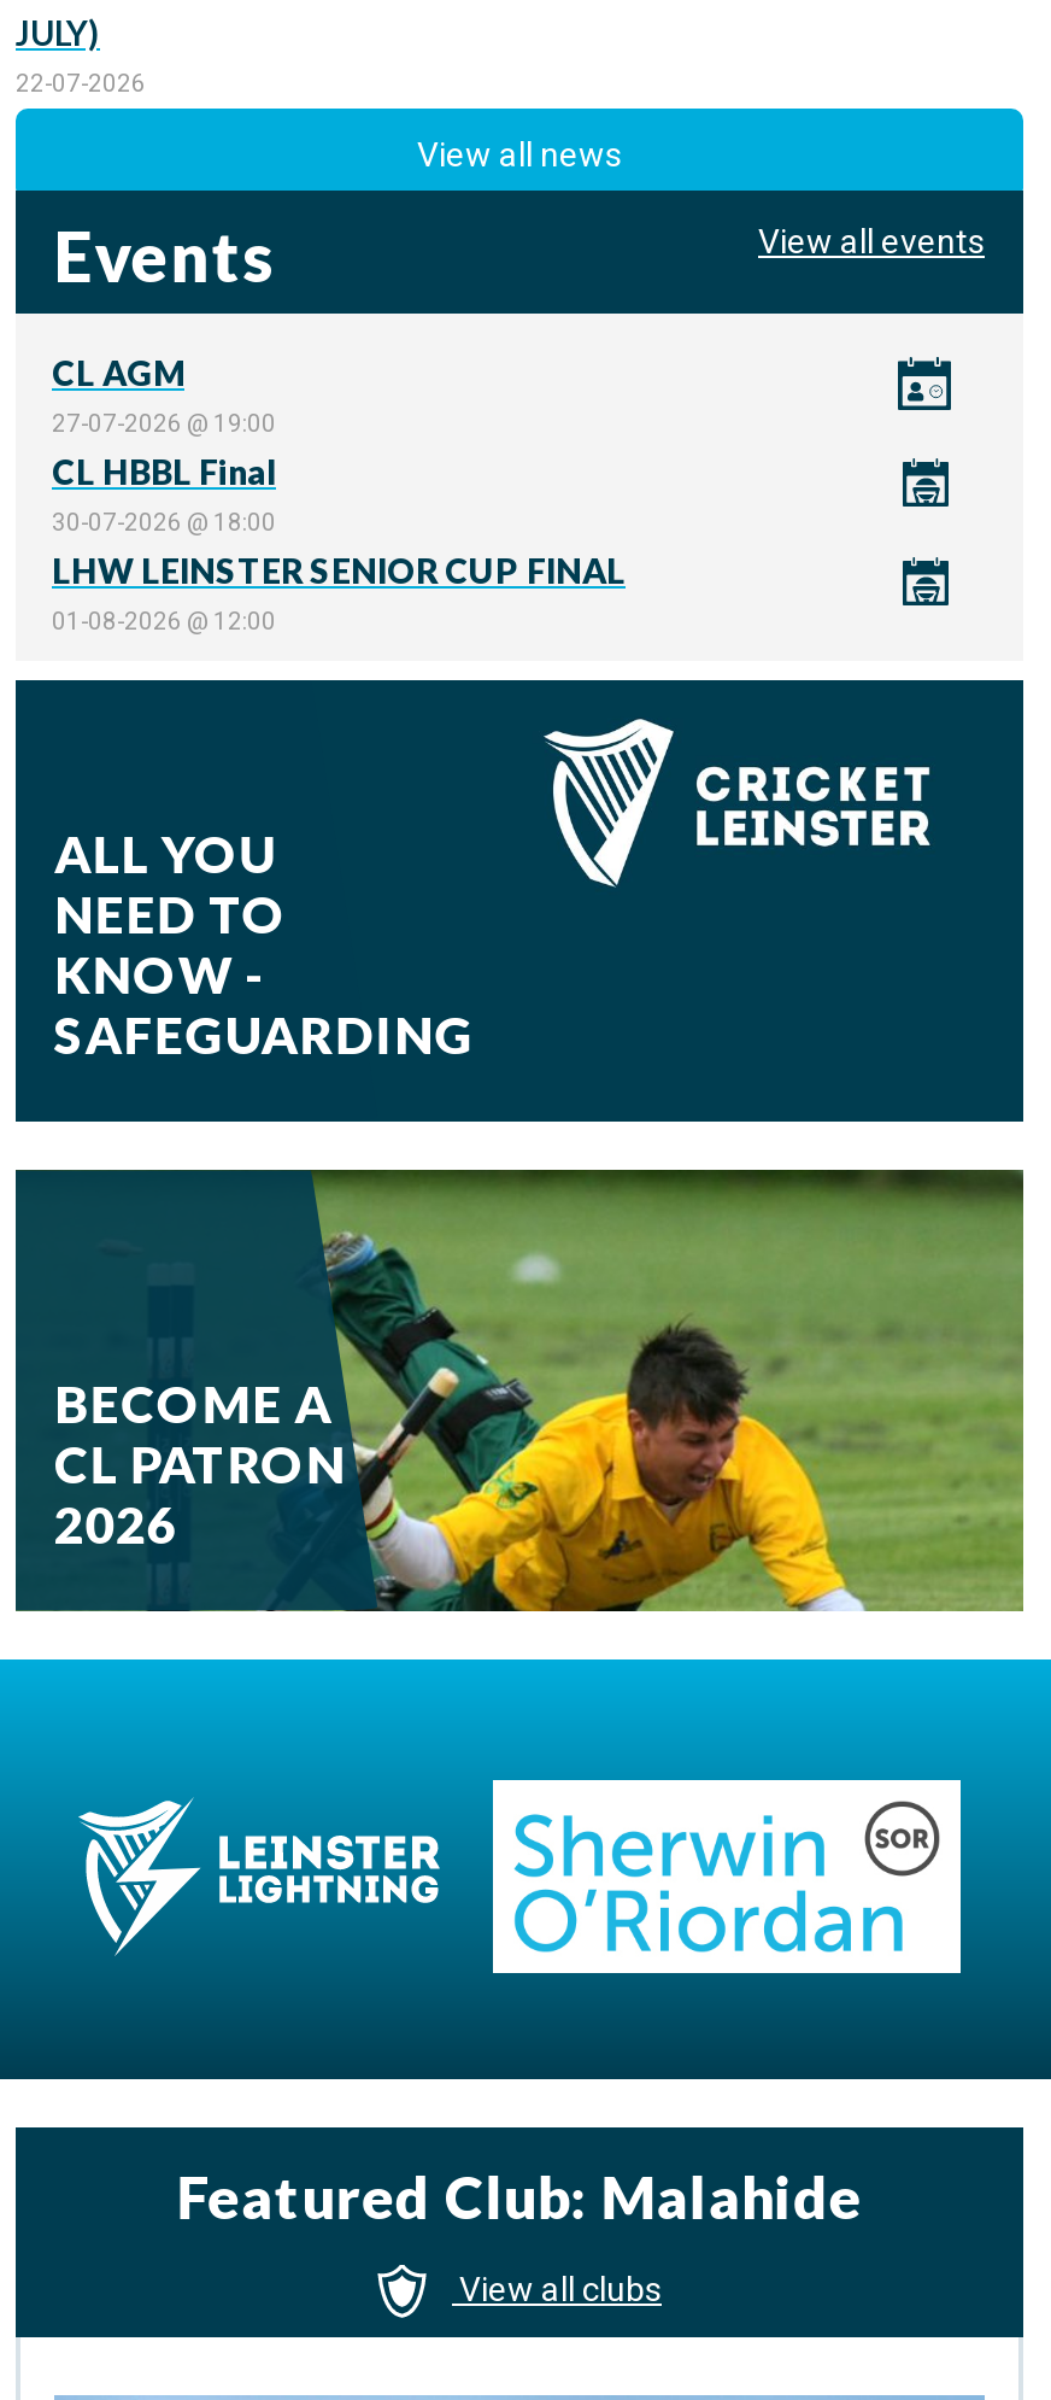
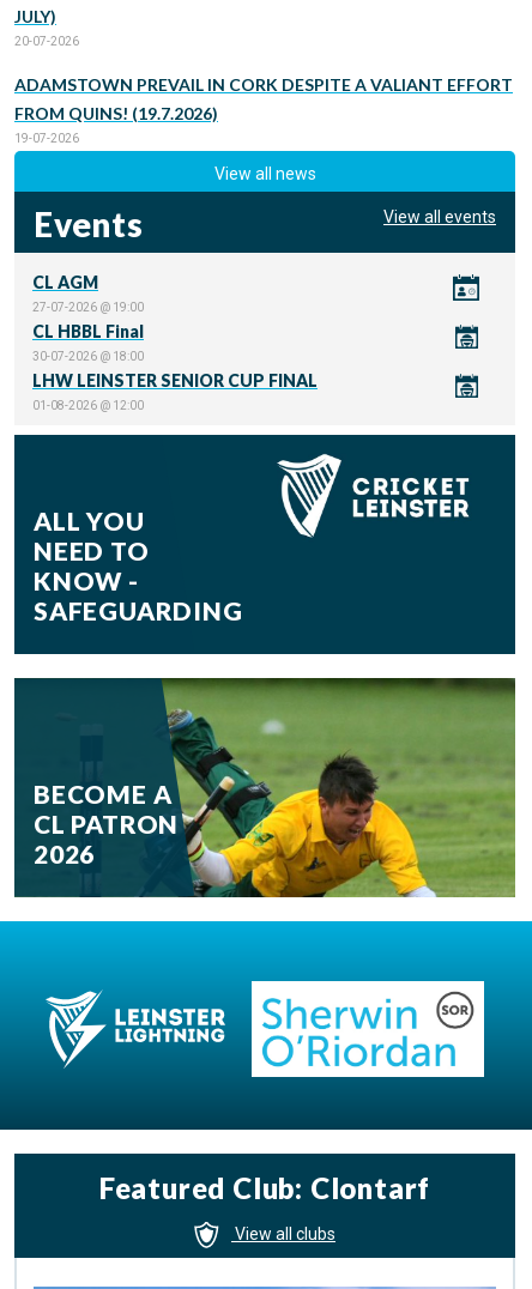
- 22-07-2026
+ 20-07-2026
+ ADAMSTOWN PREVAIL IN CORK DESPITE A VALIANT EFFORT
+ FROM QUINS! (19.7.2026)
+ 19-07-2026

- Featured Club: Malahide
+ Featured Club: Clontarf
